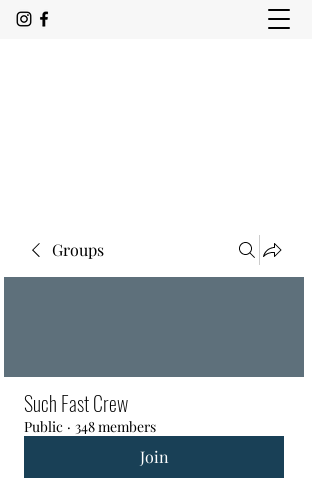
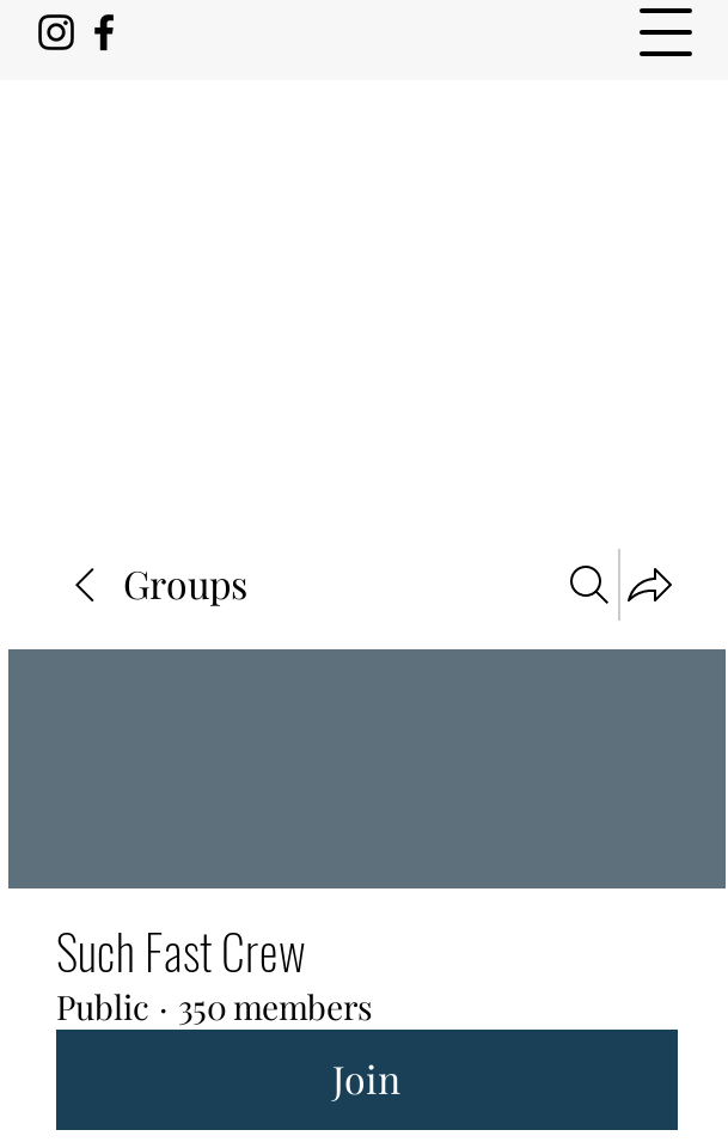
- Public · 348 members
+ Public · 350 members
